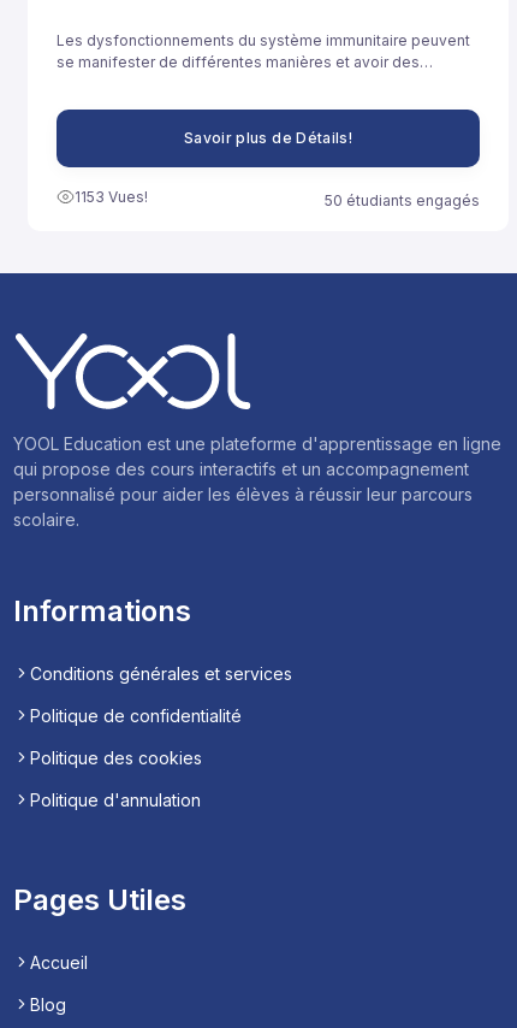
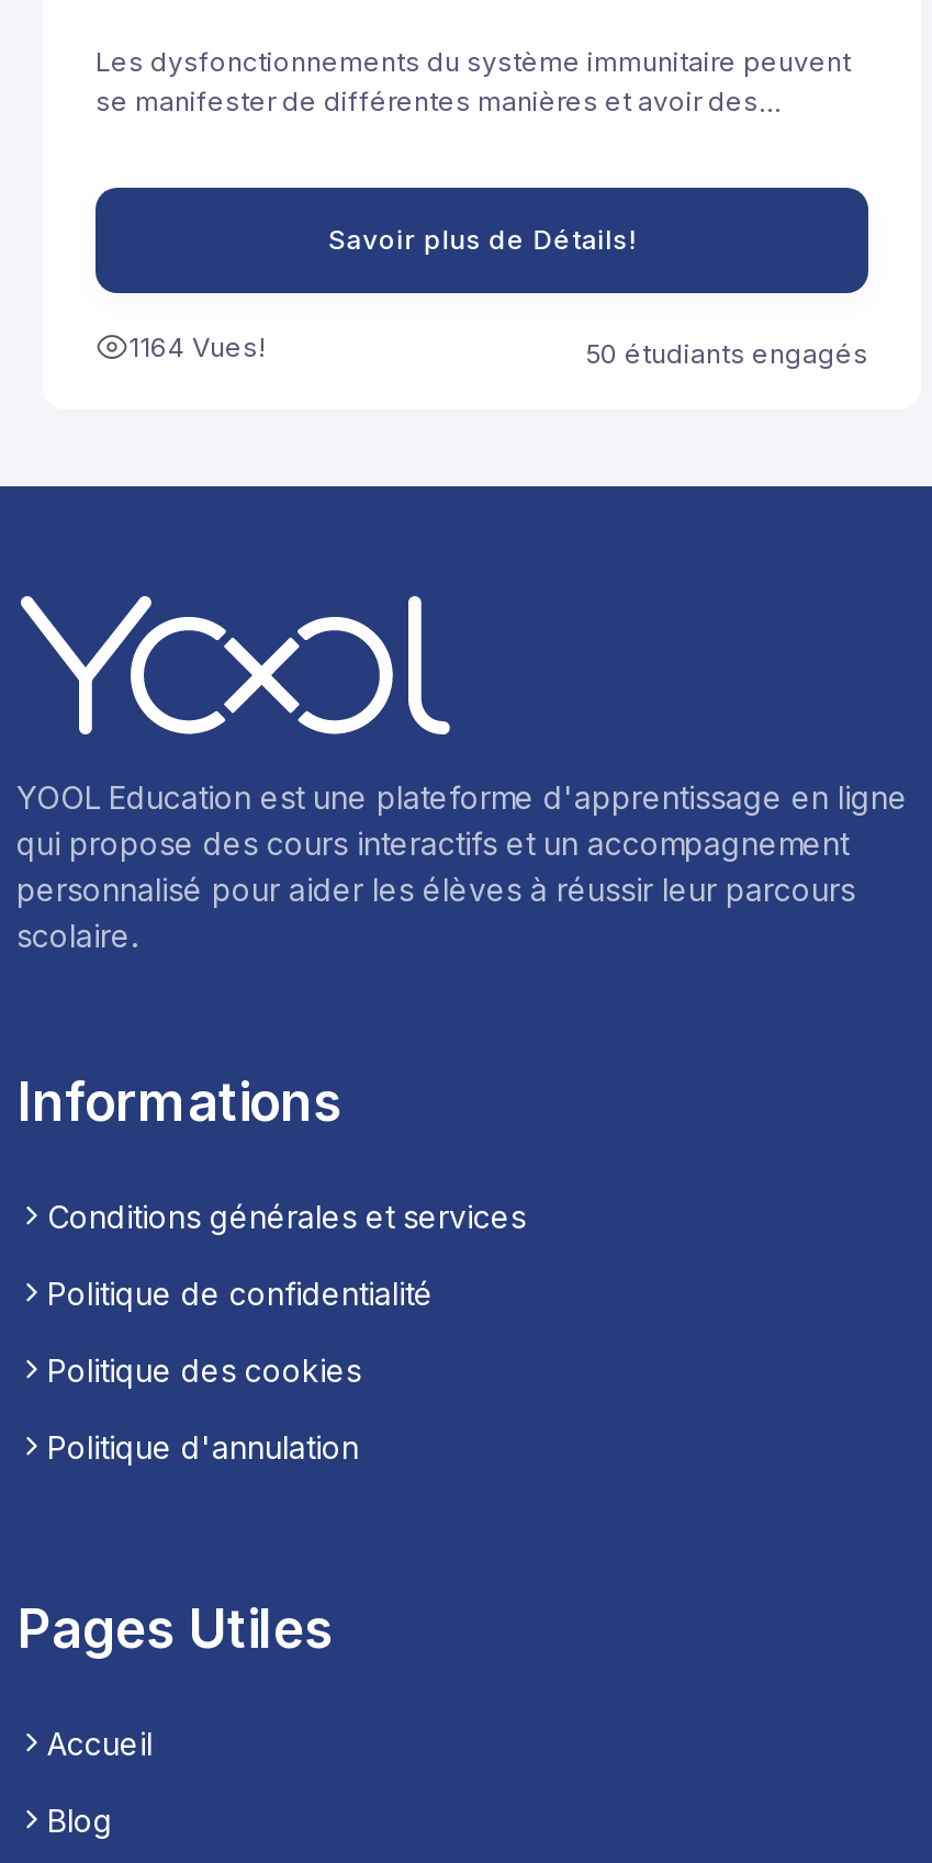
- 1153 Vues!
+ 1164 Vues!
